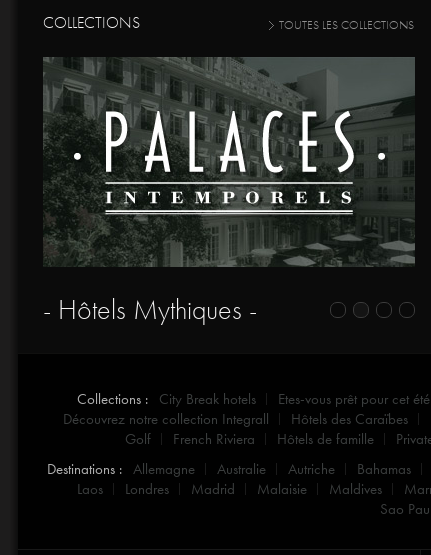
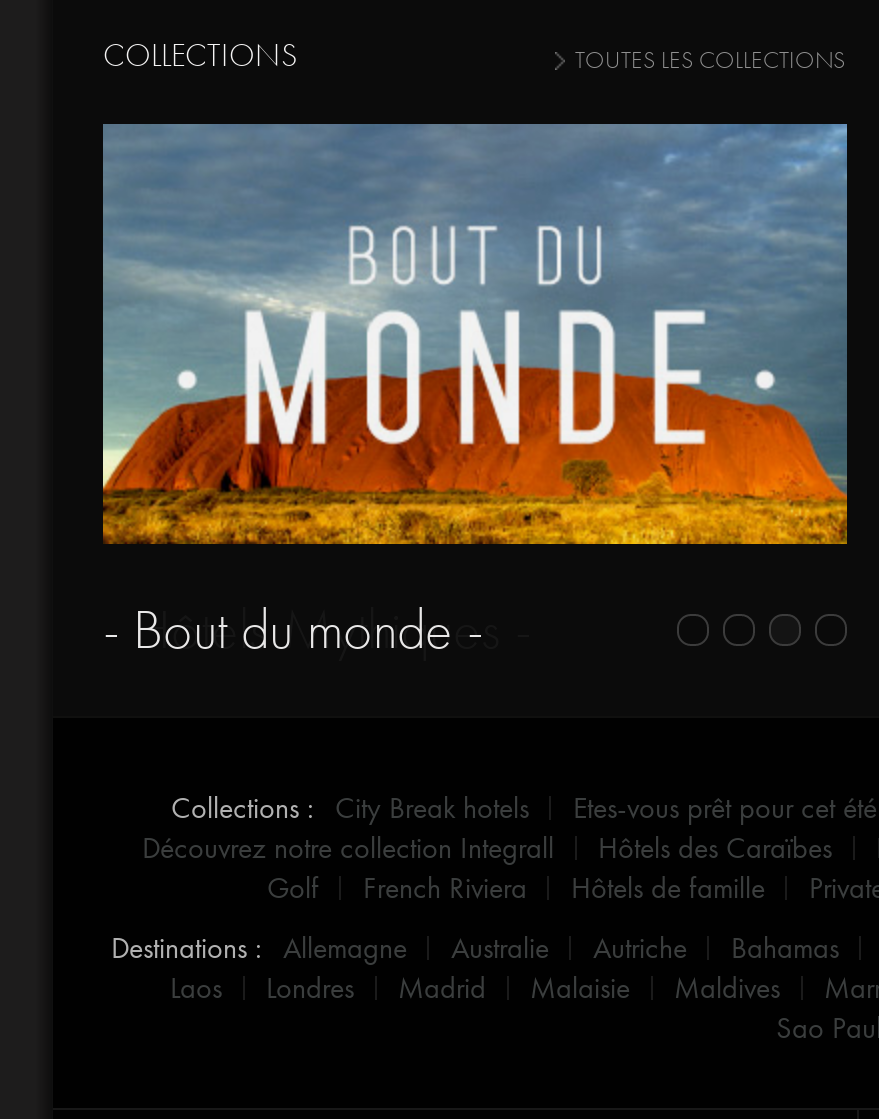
- [image]
- - Hôtels Mythiques -
+ [image]
+ - Bout du monde -
